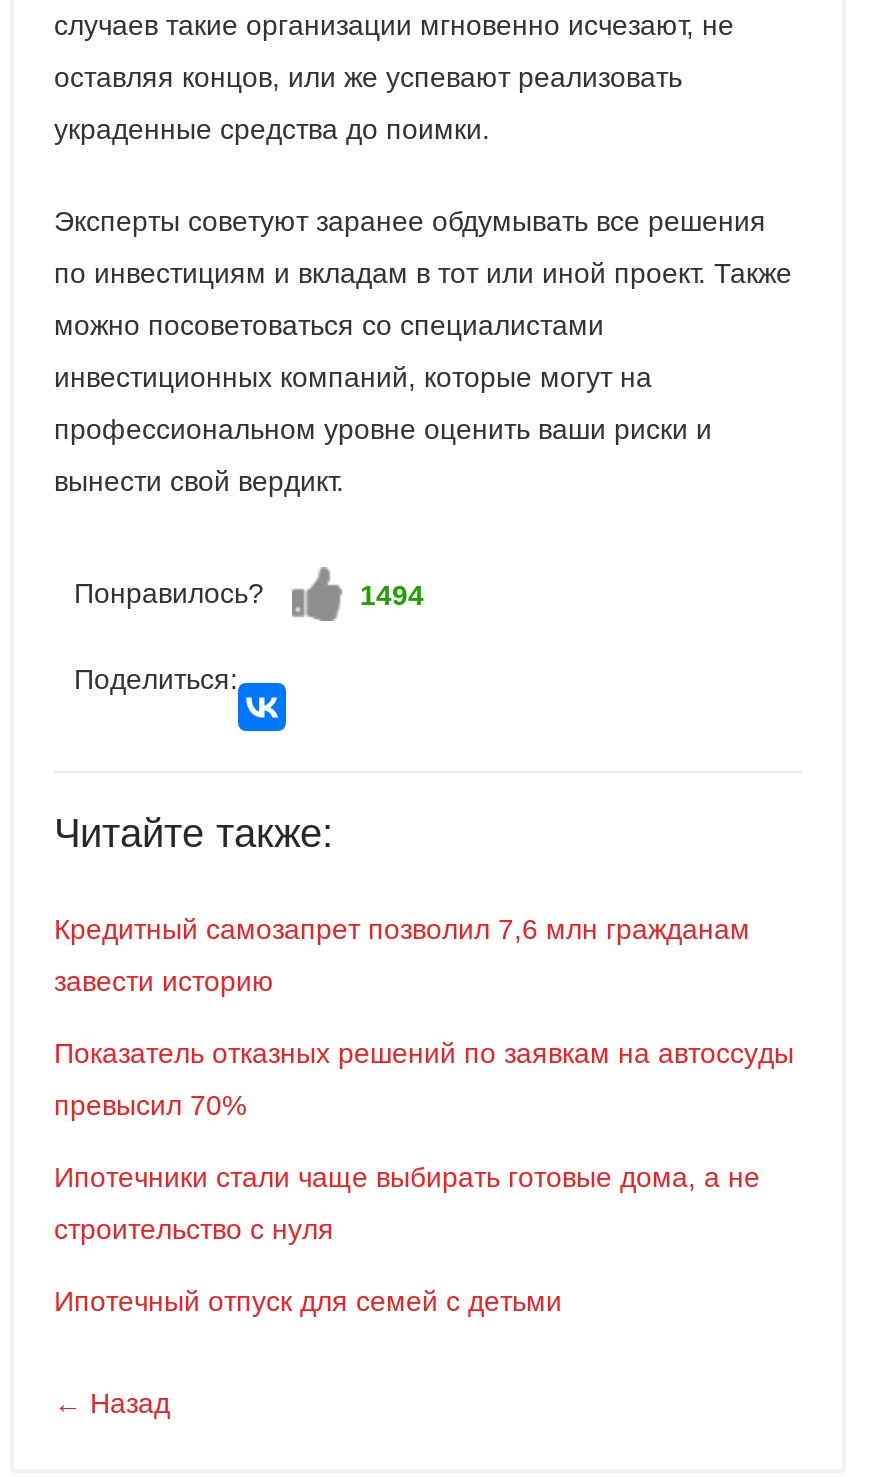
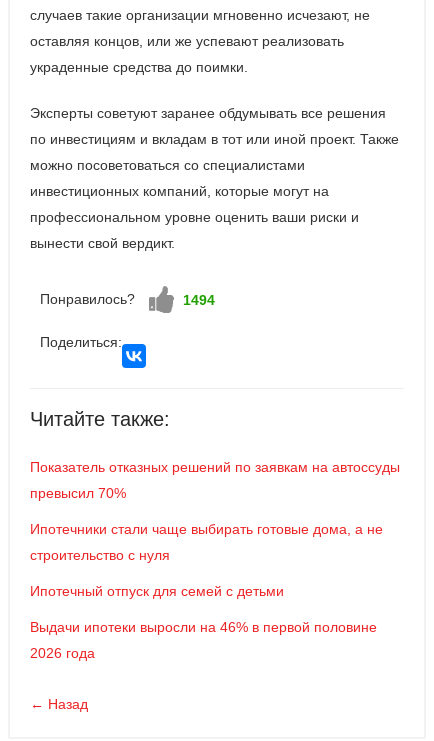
- Кредитный самозапрет позволил 7,6 млн гражданам
- завести историю

moved up: Показатель отказных решений по заявкам на автоссуды | превысил 70% | Ипотечники стали чаще выбирать готовые дома, а не | строительство с нуля | Ипотечный отпуск для семей с детьми

+ Выдачи ипотеки выросли на 46% в первой половине
+ 2026 года
